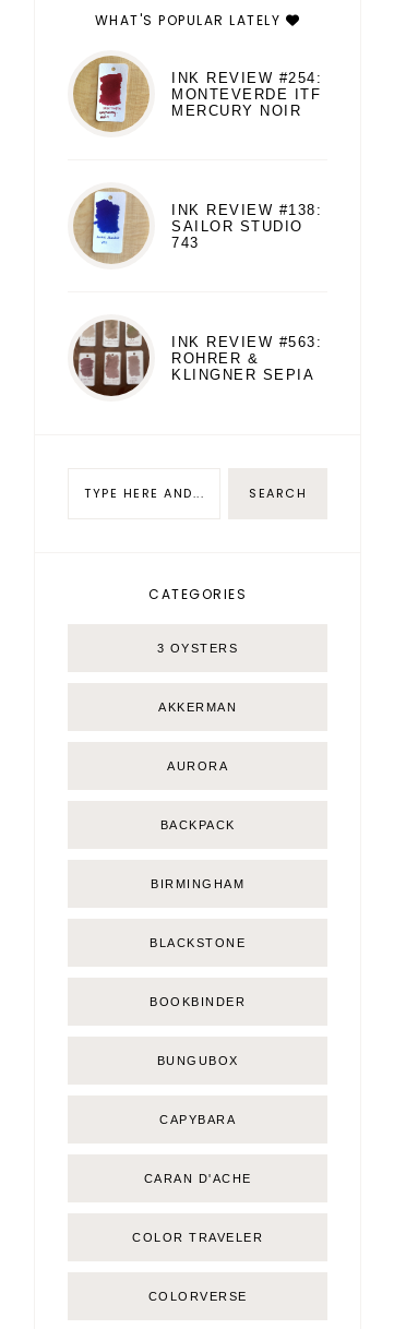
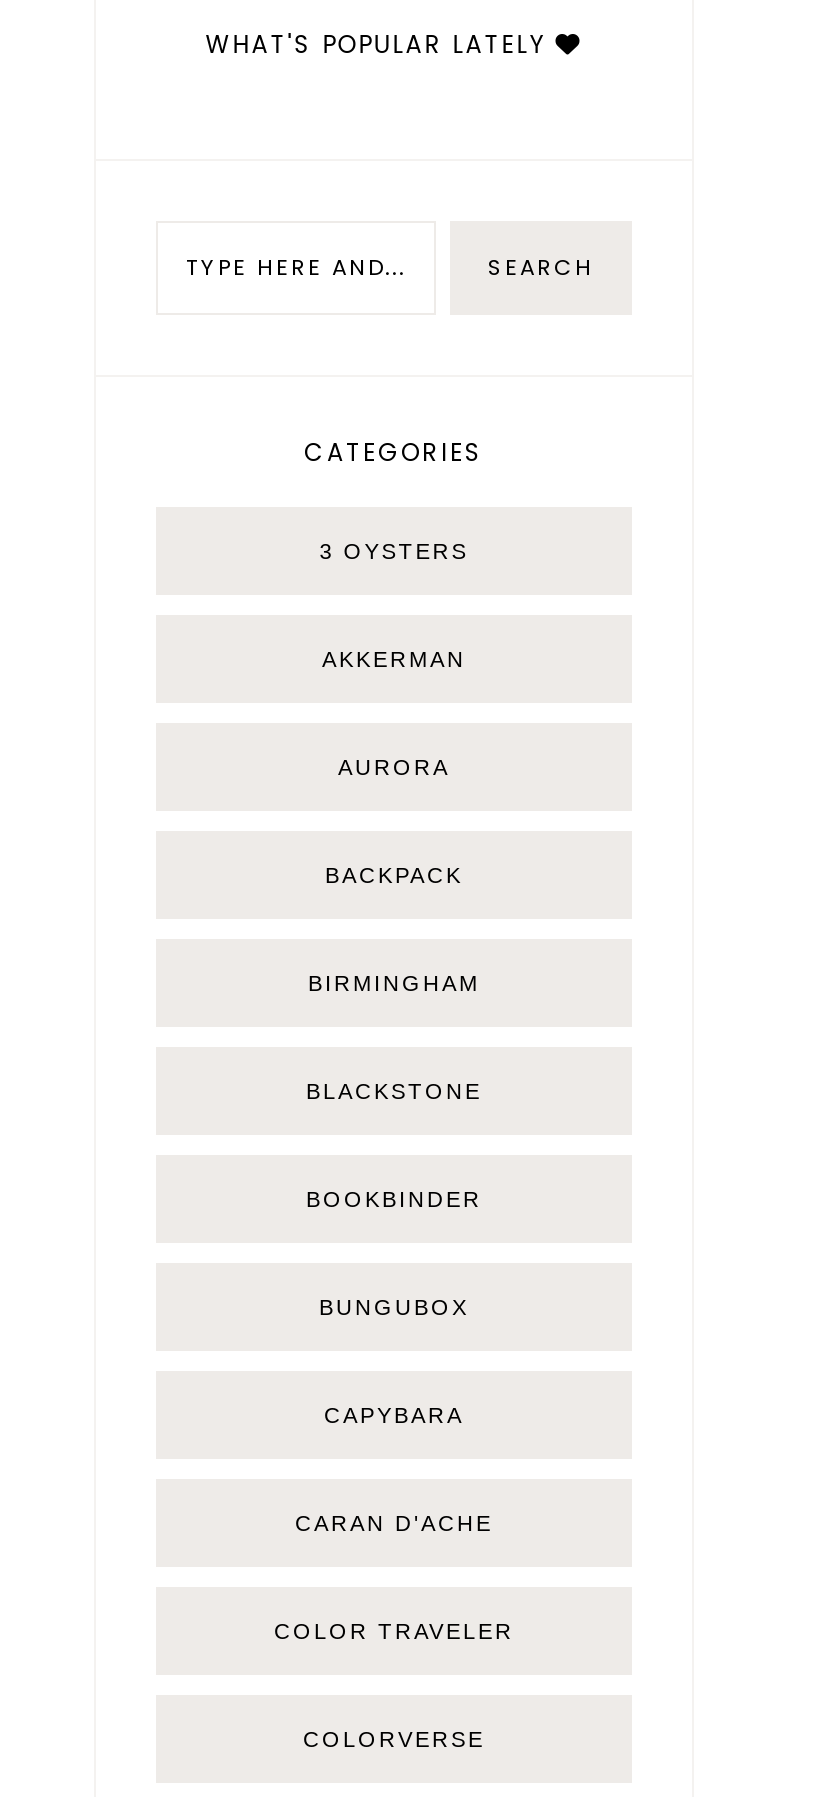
- [image]
- INK REVIEW #254:
- MONTEVERDE ITF
- MERCURY NOIR

- [image]
- INK REVIEW #138:
- SAILOR STUDIO
- 743

- [image]
- INK REVIEW #563:
- ROHRER &
- KLINGNER SEPIA
